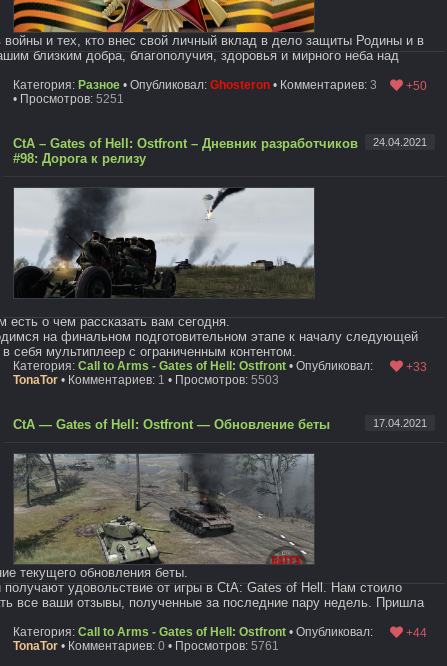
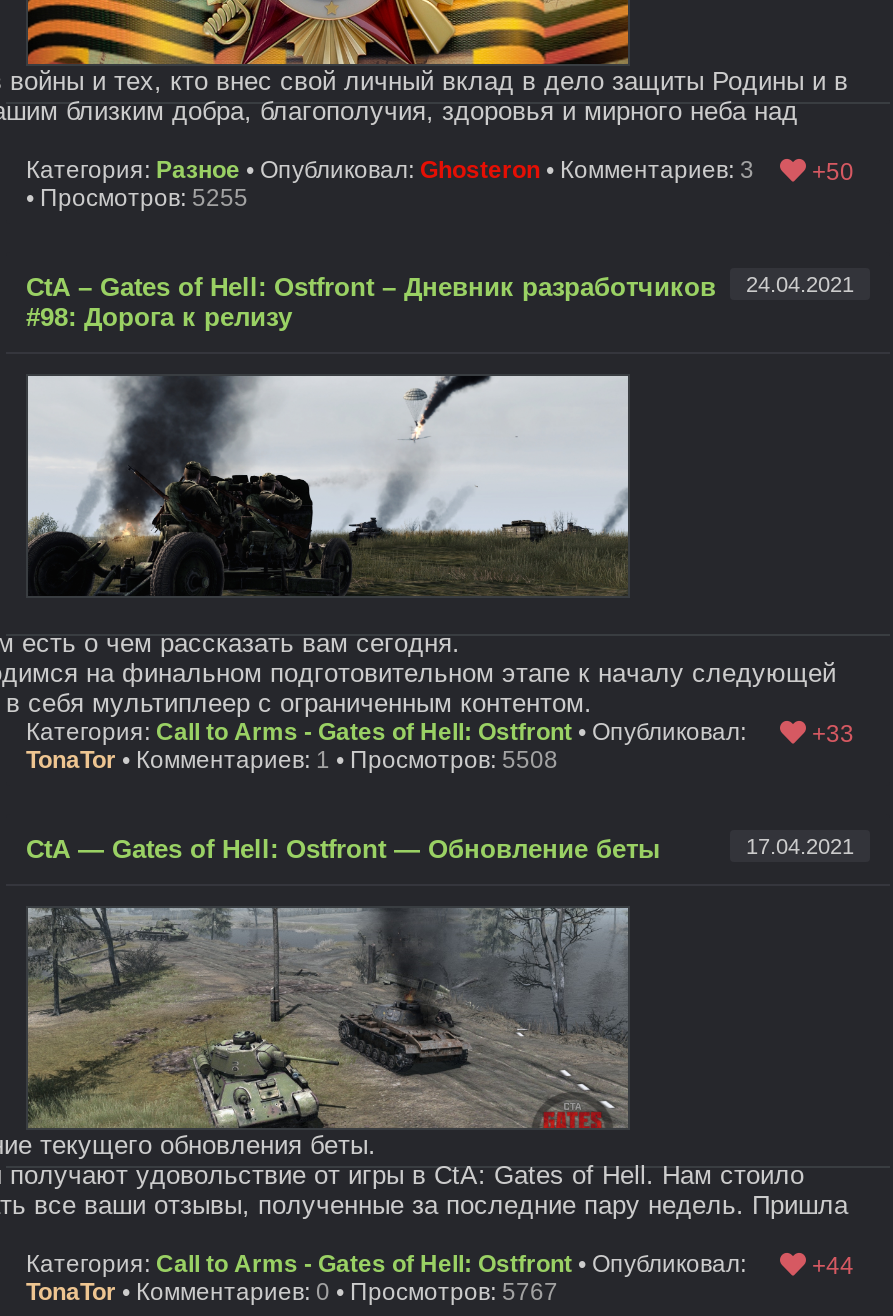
- • Просмотров: 5251
+ • Просмотров: 5255

- TonaTor • Комментариев: 1 • Просмотров: 5503
+ TonaTor • Комментариев: 1 • Просмотров: 5508

- TonaTor • Комментариев: 0 • Просмотров: 5761
+ TonaTor • Комментариев: 0 • Просмотров: 5767
